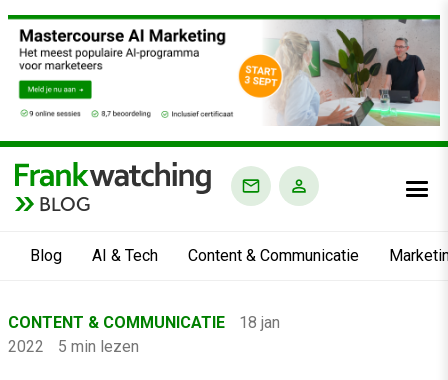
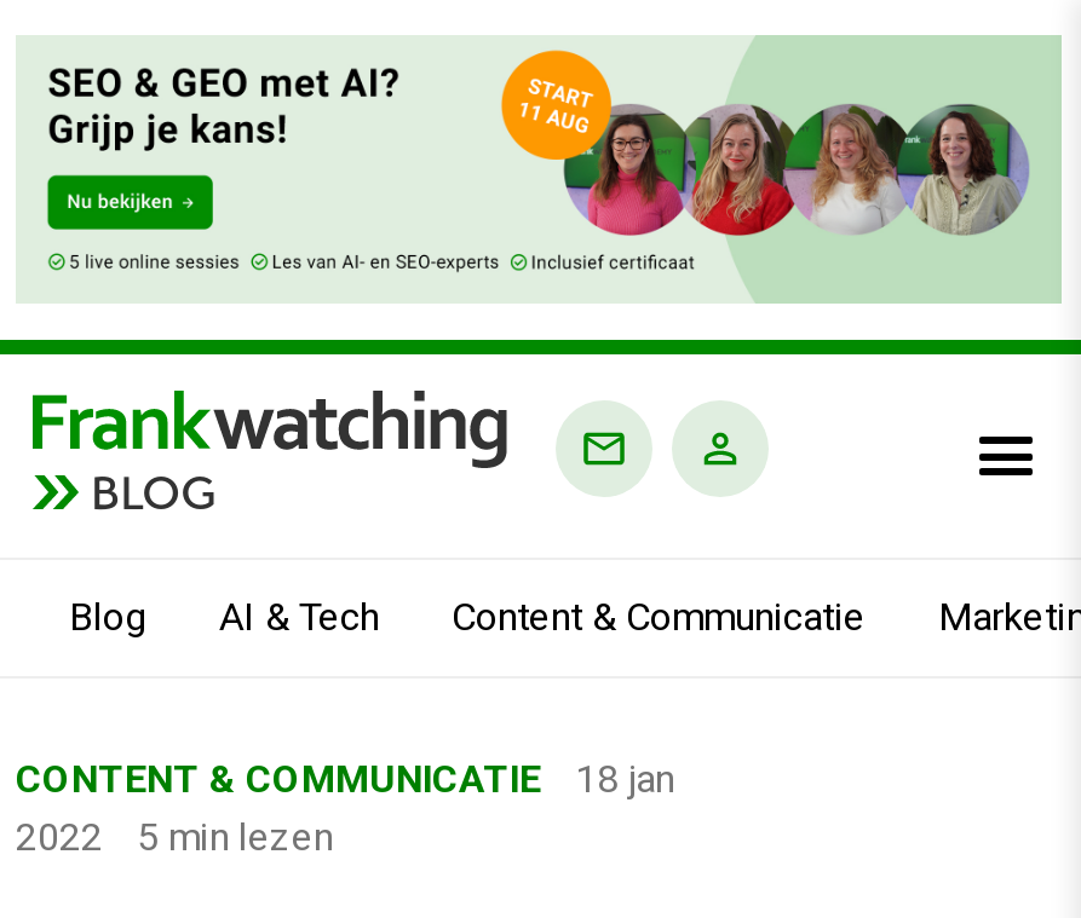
- [image]
+ [image]
